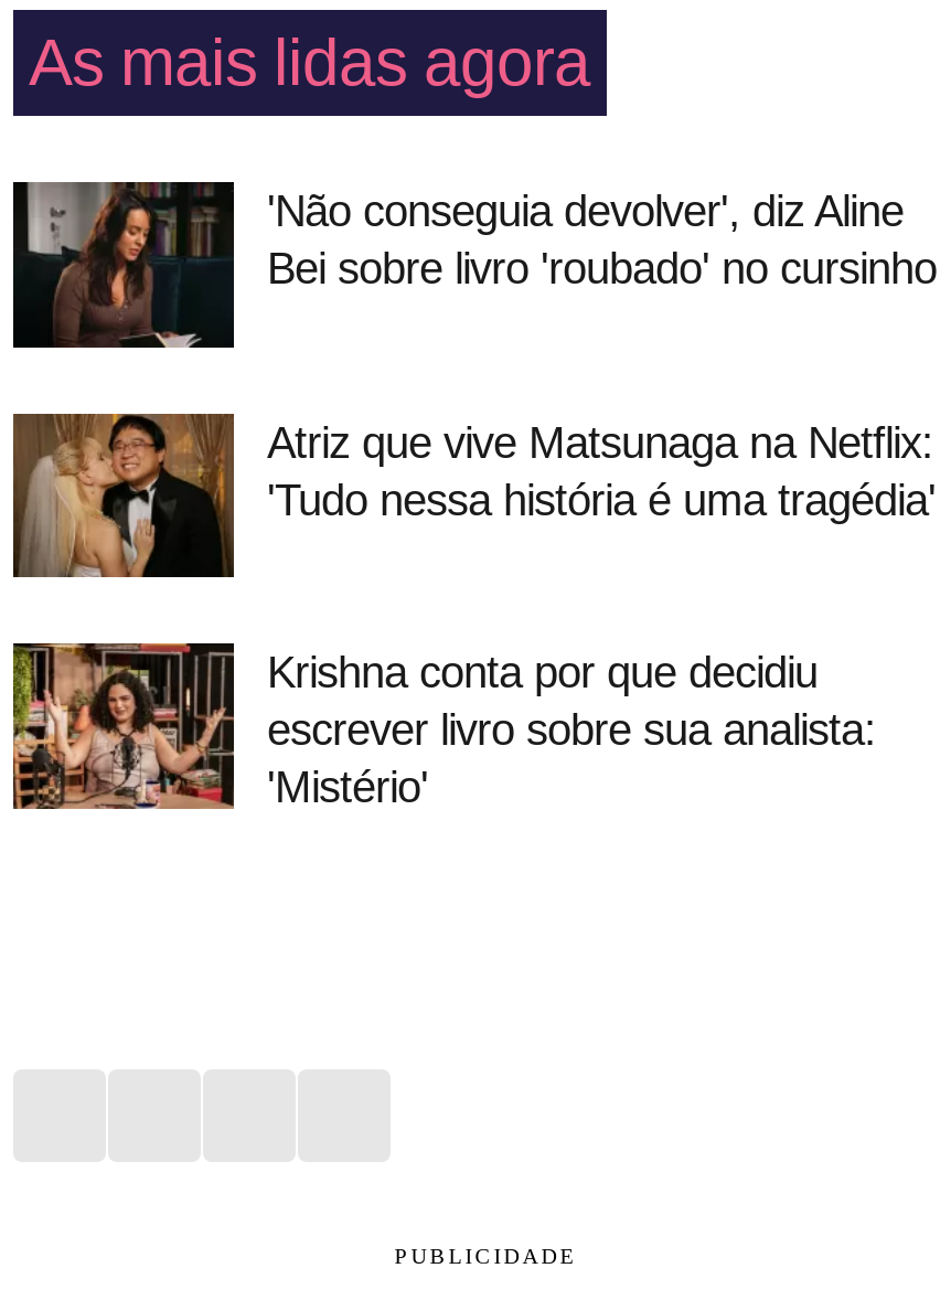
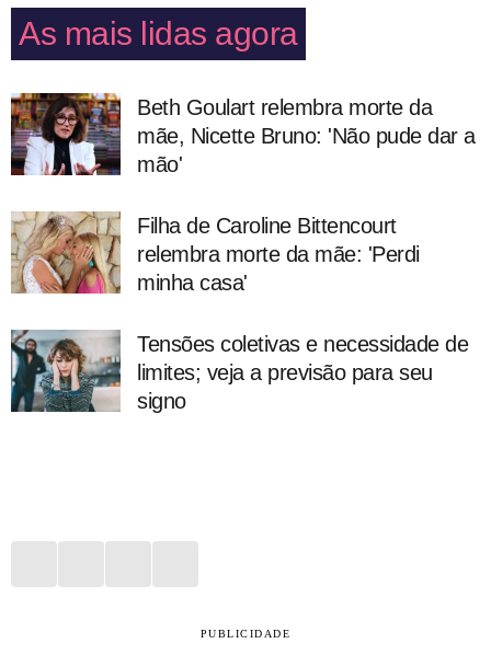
- [image]
- 'Não conseguia devolver', diz Aline
- Bei sobre livro 'roubado' no cursinho
+ [image]
+ Beth Goulart relembra morte da
+ mãe, Nicette Bruno: 'Não pude dar a
+ mão'

- [image]
- Atriz que vive Matsunaga na Netflix:
- 'Tudo nessa história é uma tragédia'
+ [image]
+ Filha de Caroline Bittencourt
+ relembra morte da mãe: 'Perdi
+ minha casa'

- [image]
- Krishna conta por que decidiu
- escrever livro sobre sua analista:
- 'Mistério'
+ [image]
+ Tensões coletivas e necessidade de
+ limites; veja a previsão para seu
+ signo
